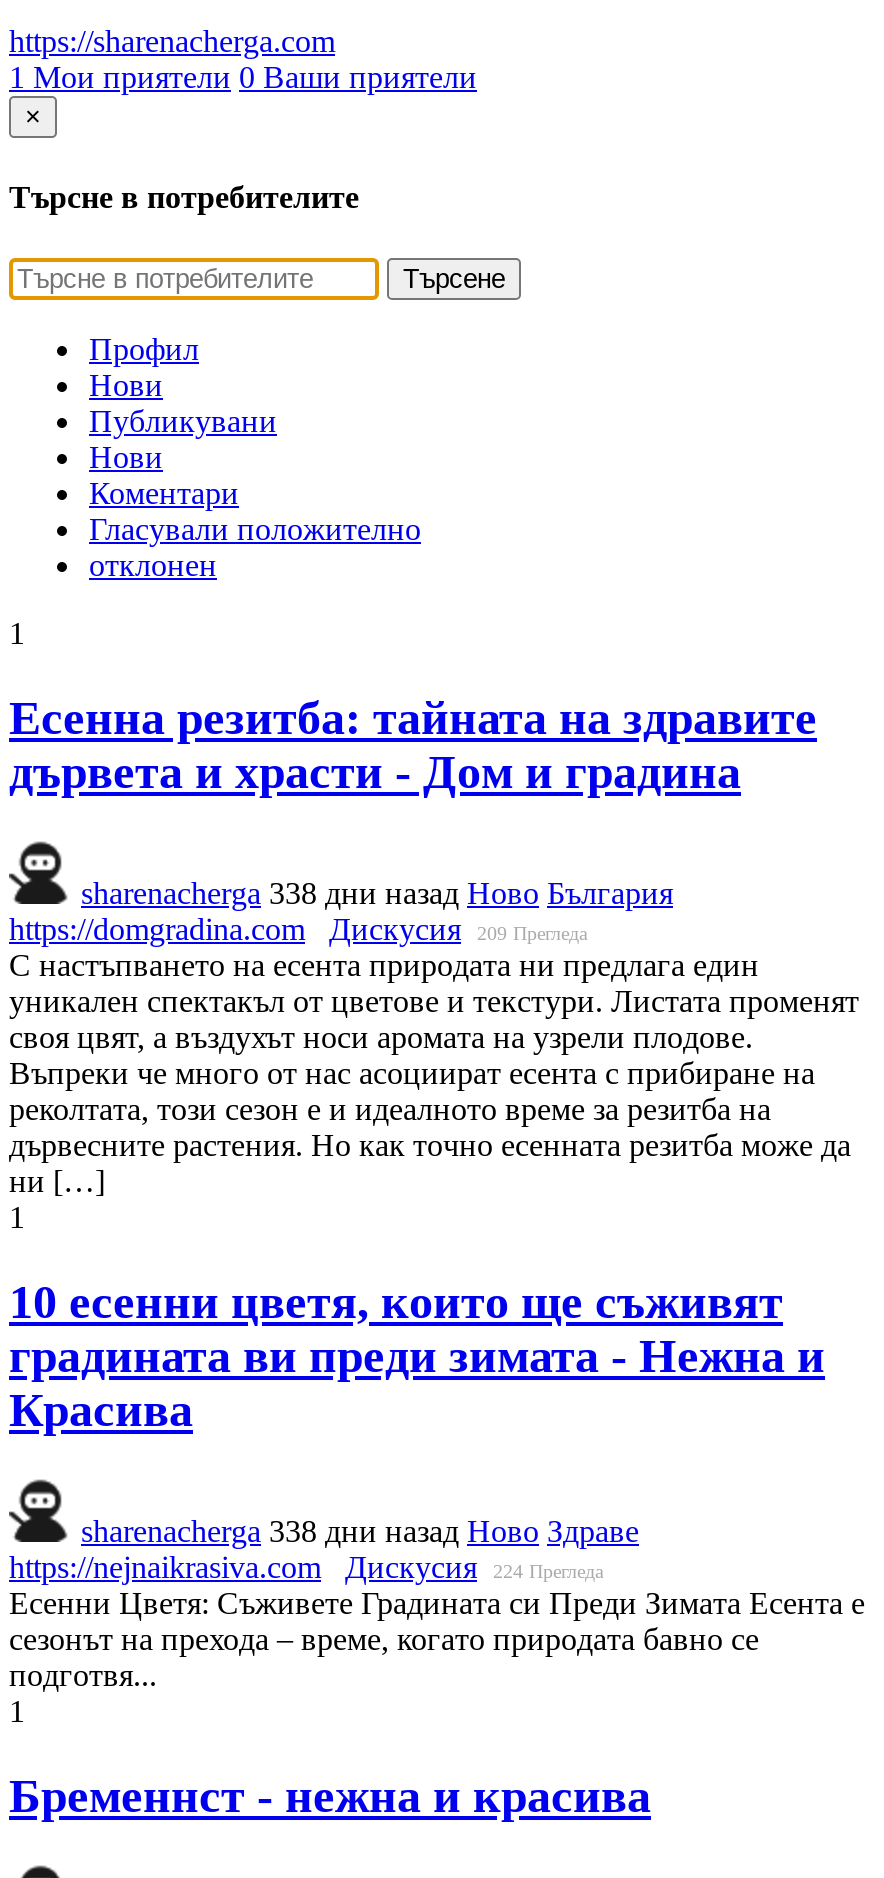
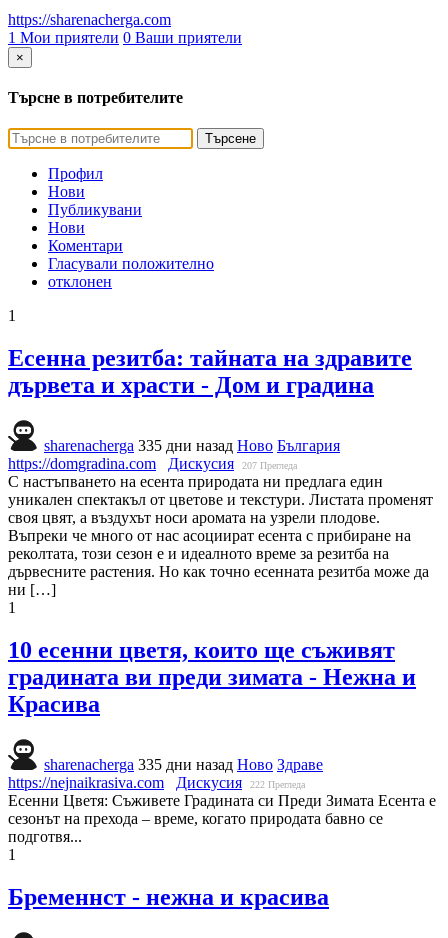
- sharenacherga 338 дни назад Ново България
+ sharenacherga 335 дни назад Ново България

- https://domgradina.com Дискусия 209 Прегледа
+ https://domgradina.com Дискусия 207 Прегледа

- sharenacherga 338 дни назад Ново Здраве
+ sharenacherga 335 дни назад Ново Здраве

- https://nejnaikrasiva.com Дискусия 224 Прегледа
+ https://nejnaikrasiva.com Дискусия 222 Прегледа
